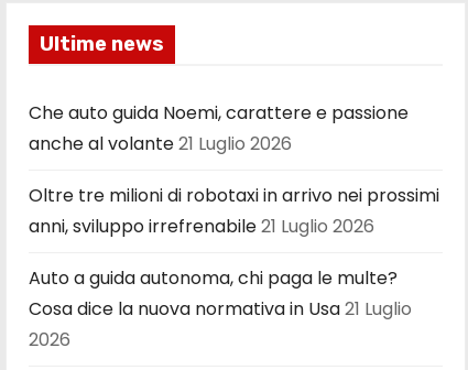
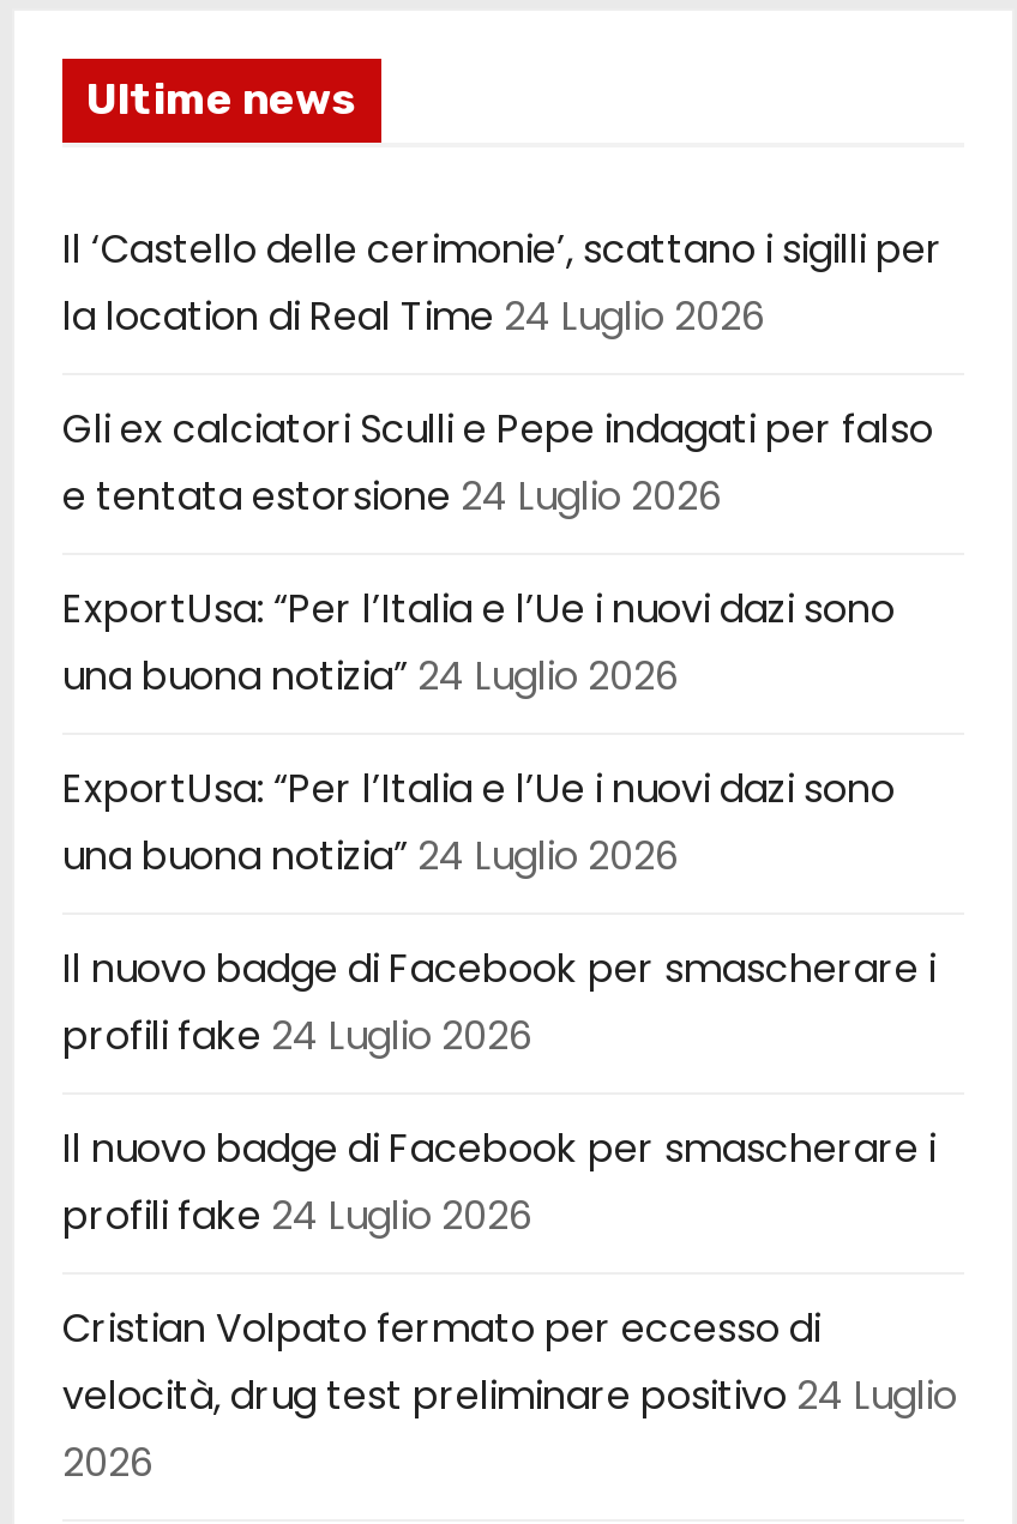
- Che auto guida Noemi, carattere e passione
- anche al volante 21 Luglio 2026
- Oltre tre milioni di robotaxi in arrivo nei prossimi
- anni, sviluppo irrefrenabile 21 Luglio 2026
- Auto a guida autonoma, chi paga le multe?
- Cosa dice la nuova normativa in Usa 21 Luglio
+ Il ‘Castello delle cerimonie’, scattano i sigilli per
+ la location di Real Time 24 Luglio 2026
+ Gli ex calciatori Sculli e Pepe indagati per falso
+ e tentata estorsione 24 Luglio 2026
+ ExportUsa: “Per l’Italia e l’Ue i nuovi dazi sono
+ una buona notizia” 24 Luglio 2026
+ ExportUsa: “Per l’Italia e l’Ue i nuovi dazi sono
+ una buona notizia” 24 Luglio 2026
+ Il nuovo badge di Facebook per smascherare i
+ profili fake 24 Luglio 2026
+ Il nuovo badge di Facebook per smascherare i
+ profili fake 24 Luglio 2026
+ Cristian Volpato fermato per eccesso di
+ velocità, drug test preliminare positivo 24 Luglio
